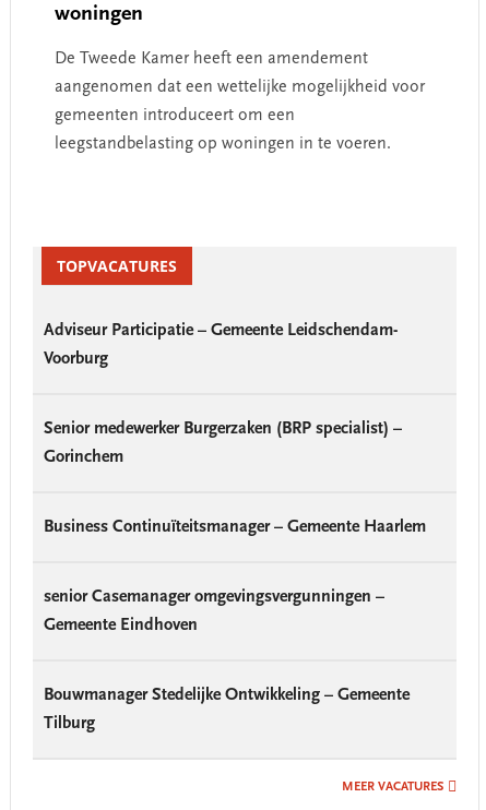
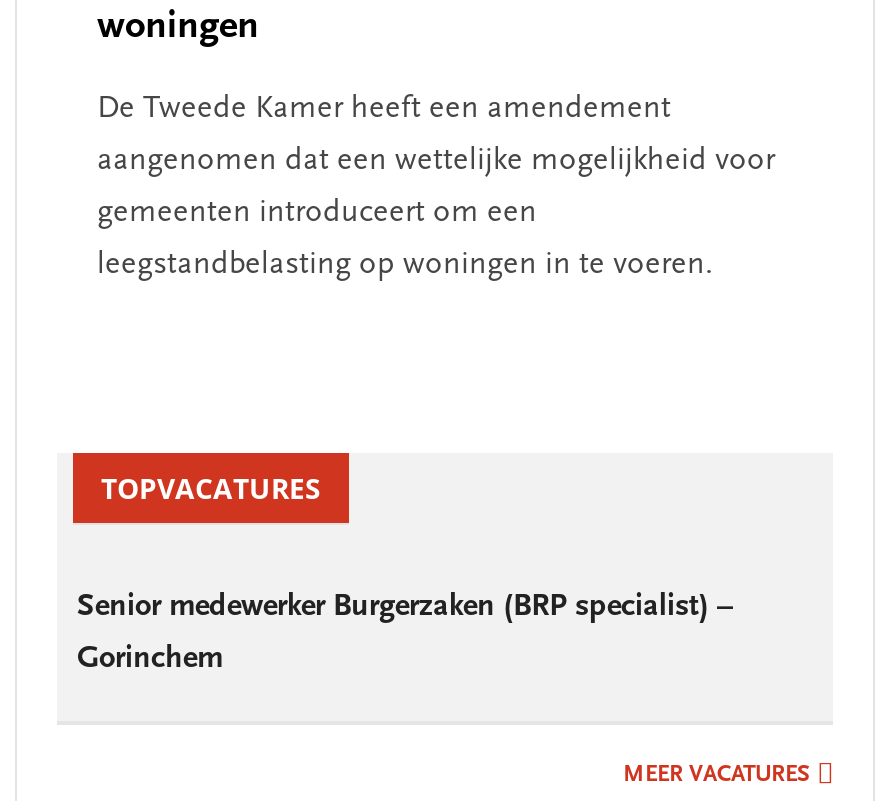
- Adviseur Participatie – Gemeente Leidschendam-
- Voorburg

- Business Continuïteitsmanager – Gemeente Haarlem

- senior Casemanager omgevingsvergunningen –
- Gemeente Eindhoven

- Bouwmanager Stedelijke Ontwikkeling – Gemeente
- Tilburg
